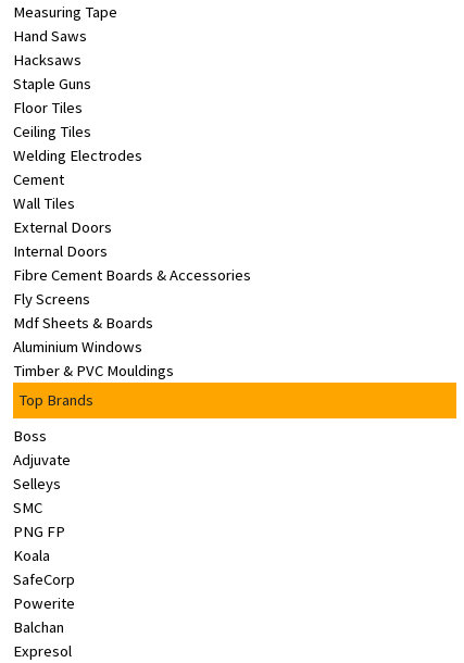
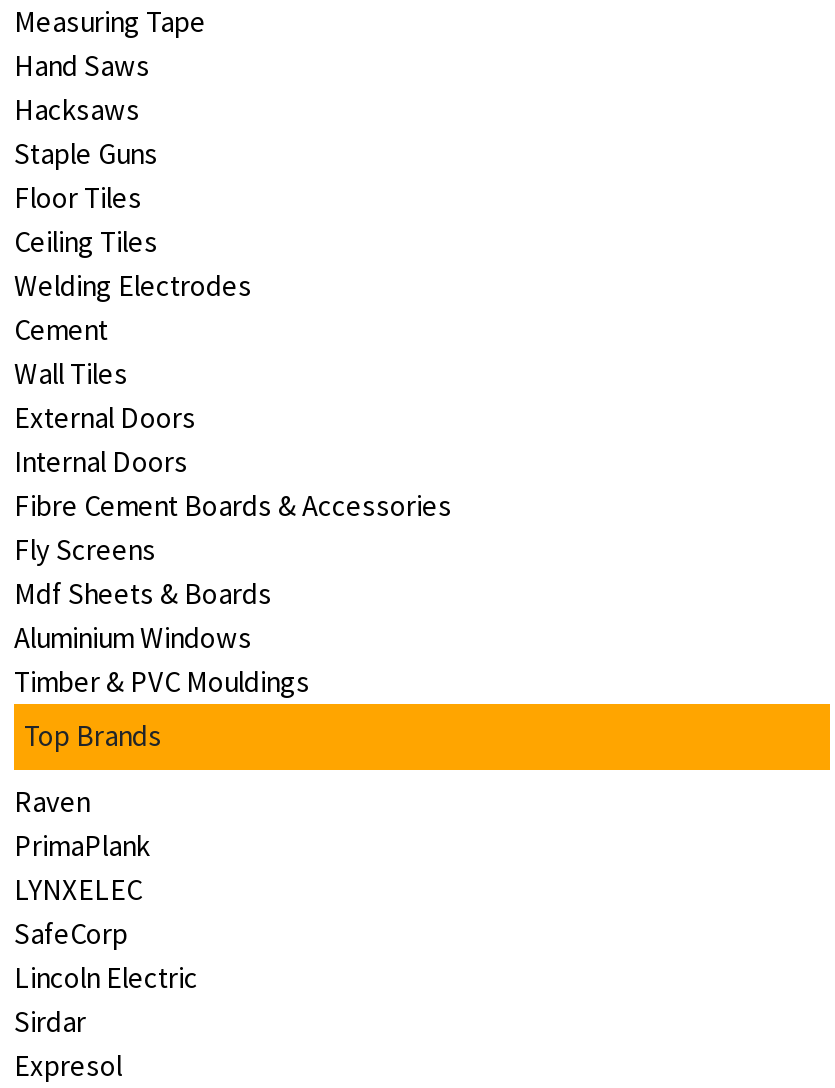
- Boss
- Adjuvate
- Selleys
- SMC
- PNG FP
- Koala
+ Raven
+ PrimaPlank
+ LYNXELEC

- Powerite
- Balchan
+ Lincoln Electric
+ Sirdar
